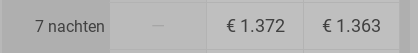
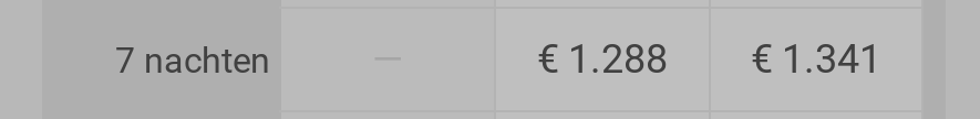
- € 1.372
+ € 1.288

- € 1.363
+ € 1.341
